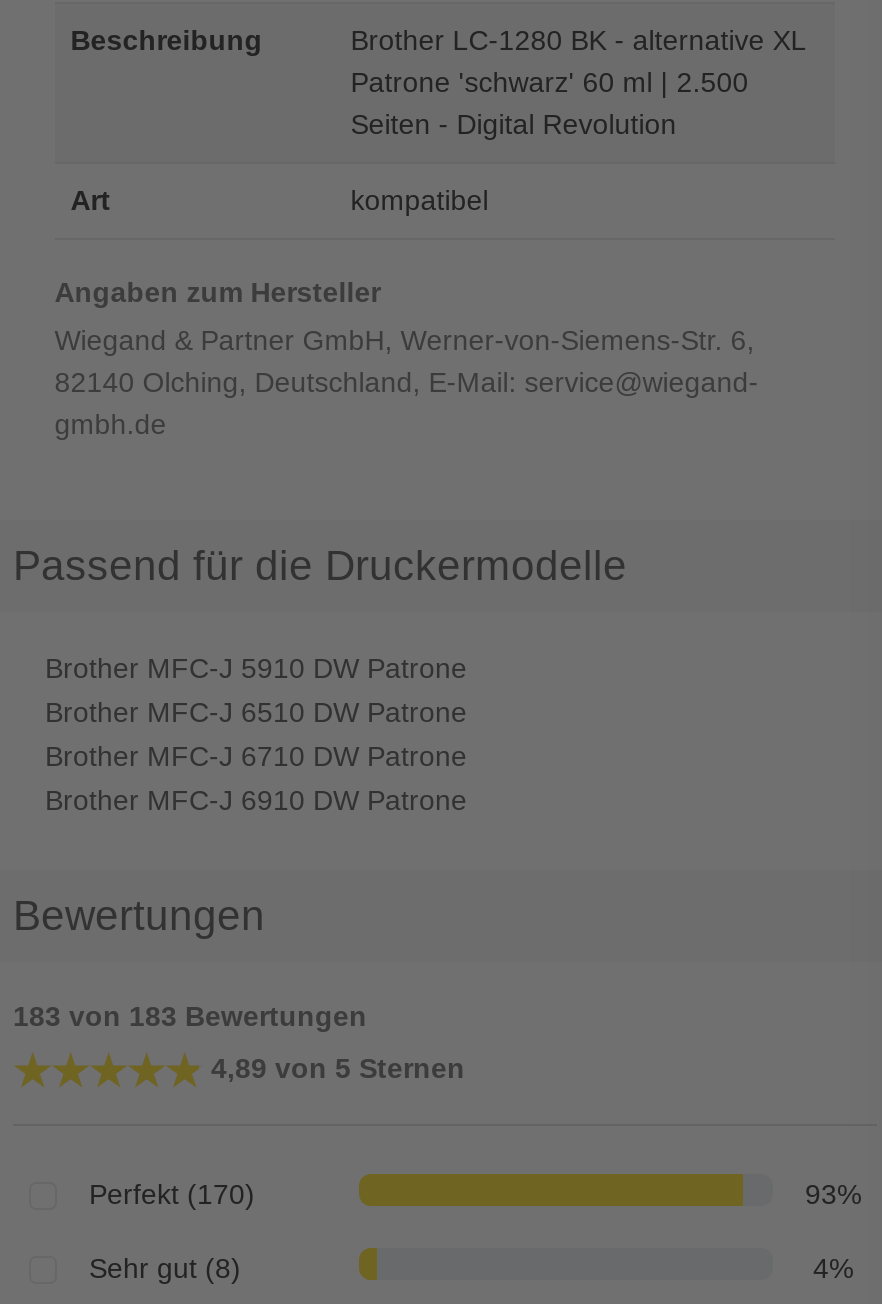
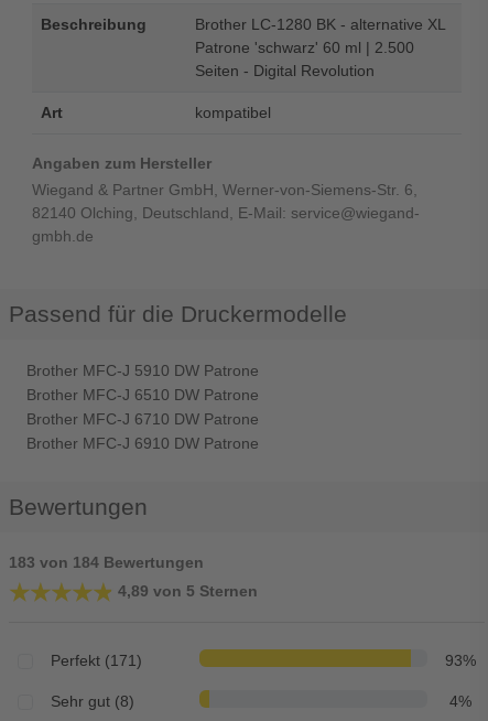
- 183 von 183 Bewertungen
+ 183 von 184 Bewertungen

- Perfekt (170)
+ Perfekt (171)
